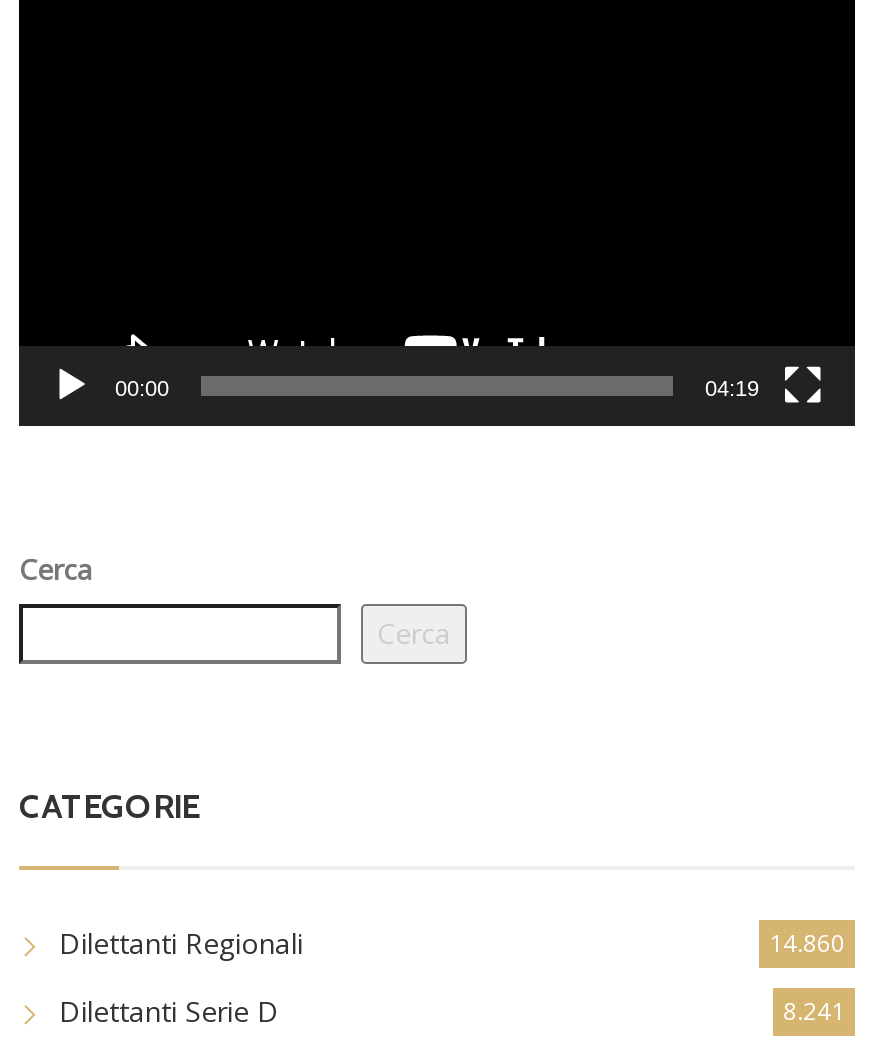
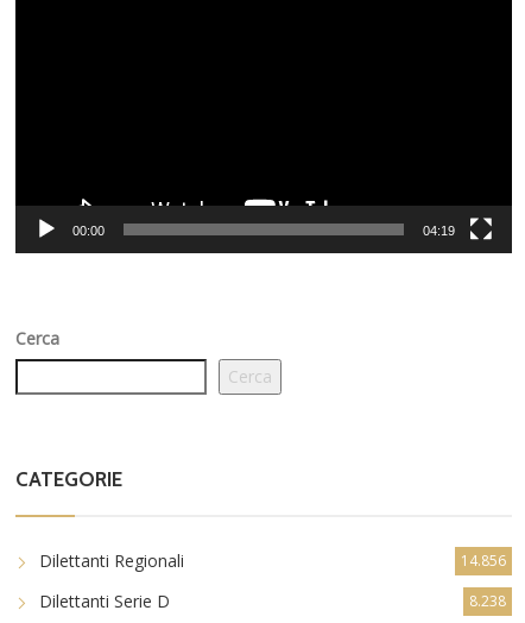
- 14.860
+ 14.856

- 8.241
+ 8.238
